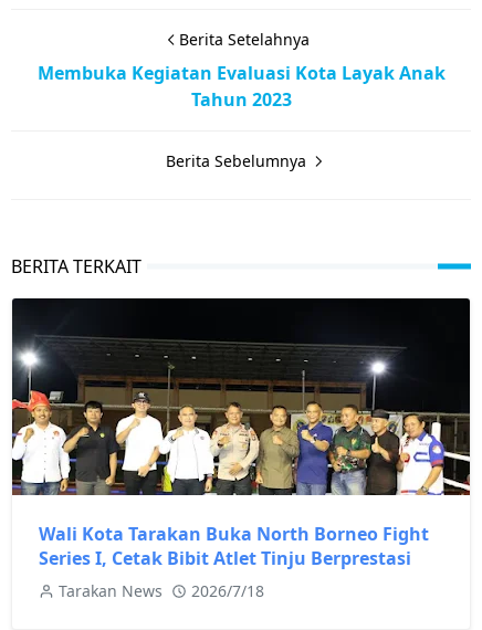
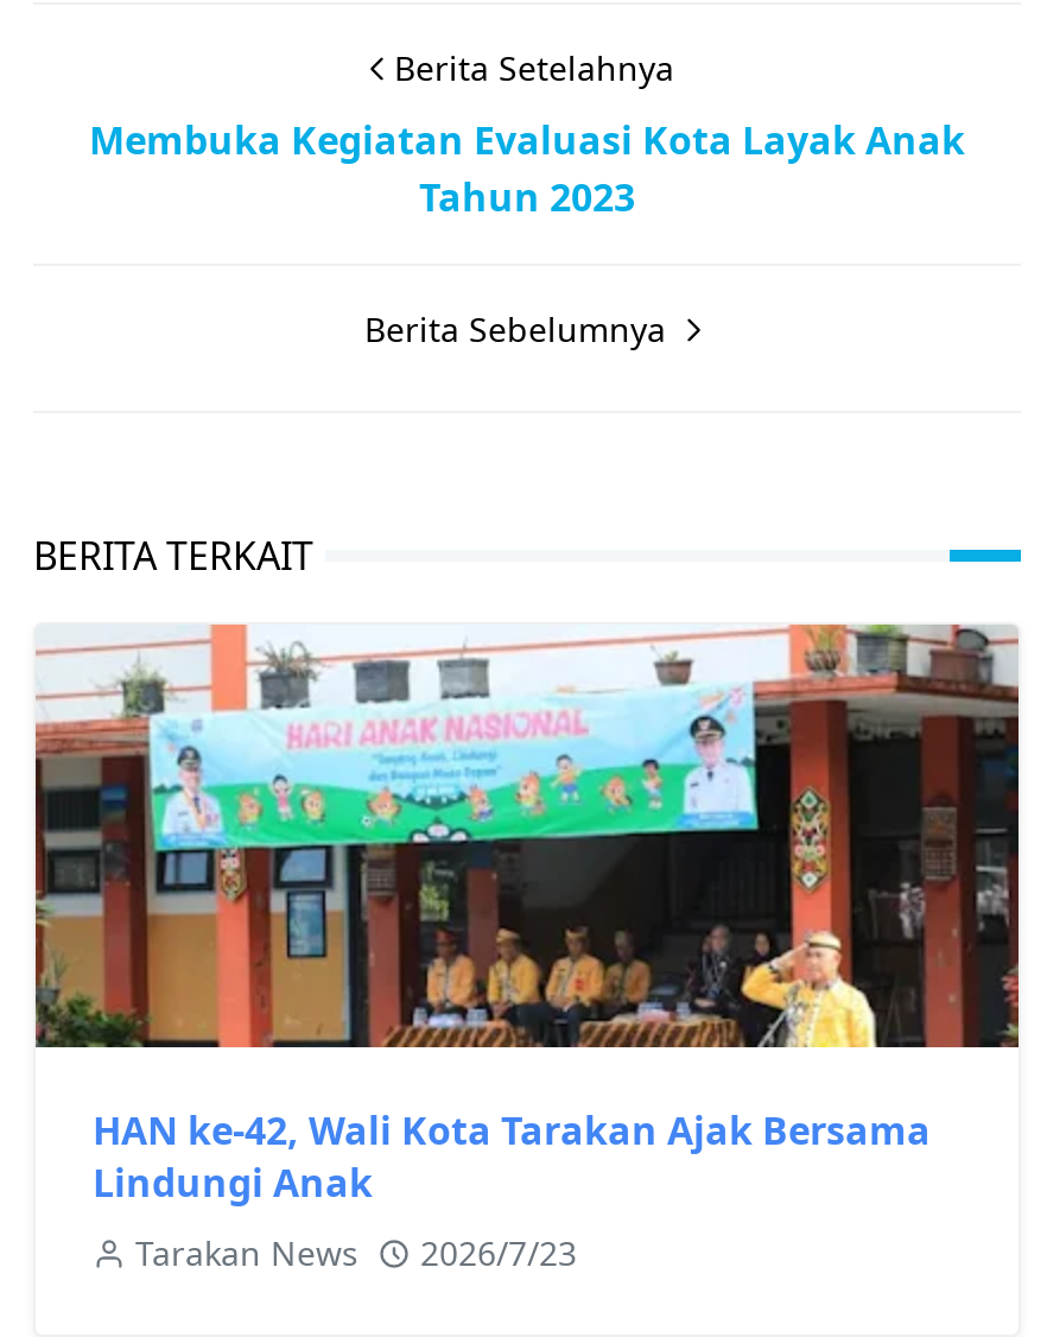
- [image]
- Wali Kota Tarakan Buka North Borneo Fight
- Series I, Cetak Bibit Atlet Tinju Berprestasi
+ [image]
+ HAN ke-42, Wali Kota Tarakan Ajak Bersama
+ Lindungi Anak

- Tarakan News 2026/7/18
+ Tarakan News 2026/7/23
